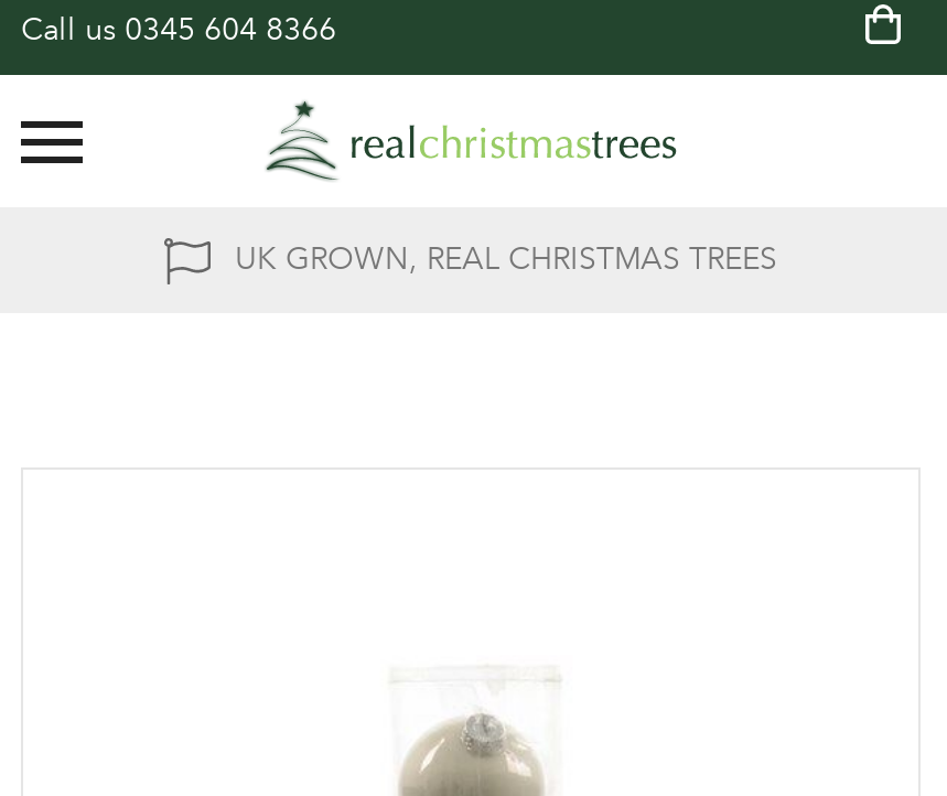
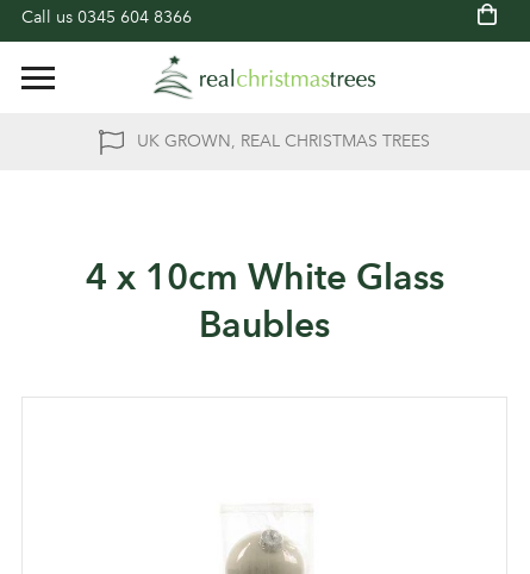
+ 4 x 10cm White Glass
+ Baubles
